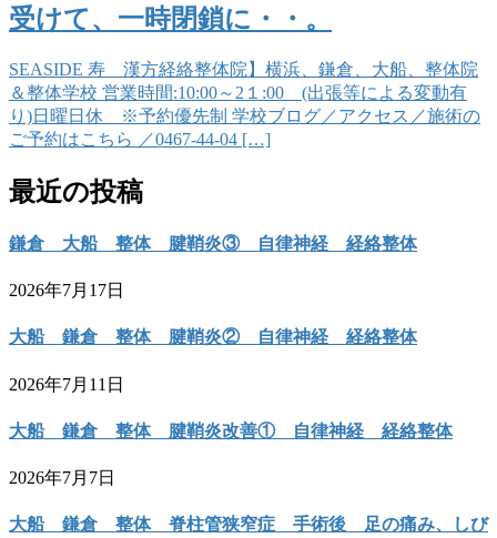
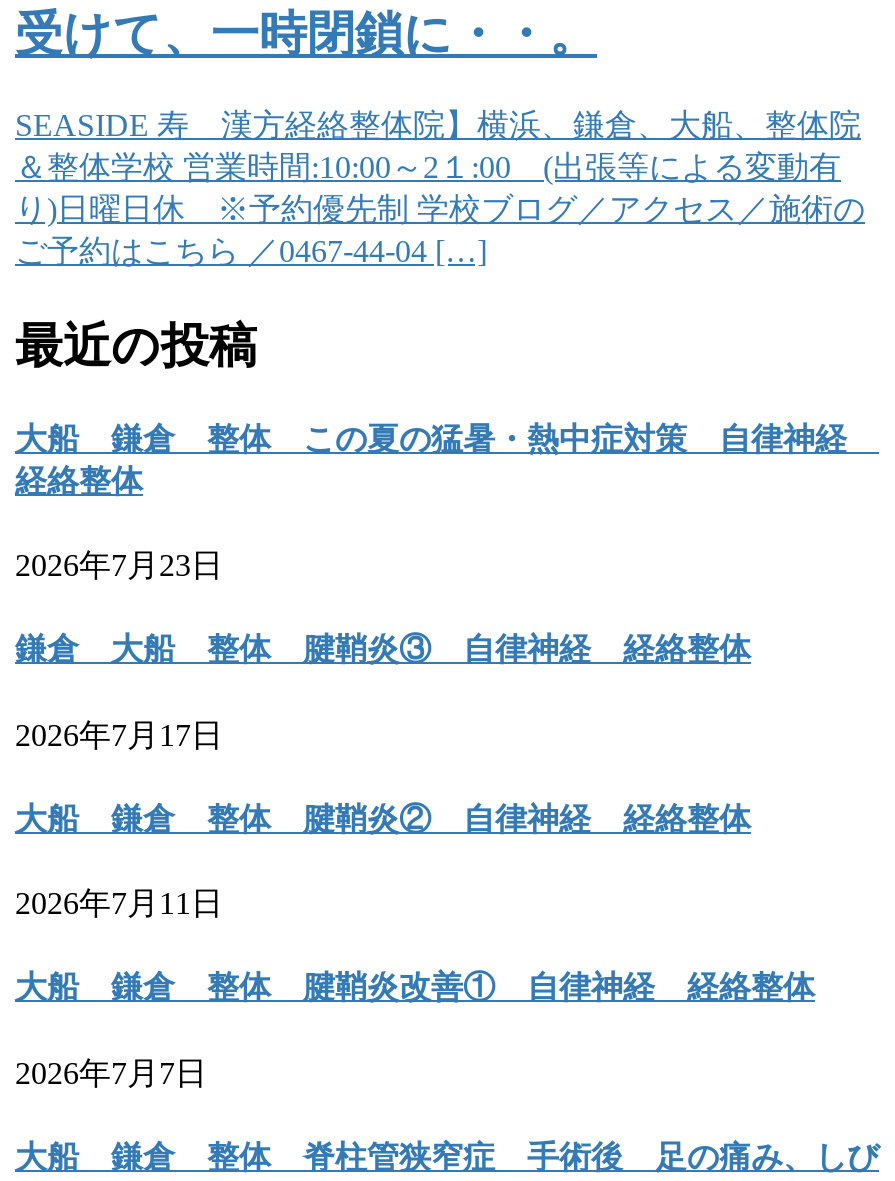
+ 大船 鎌倉 整体 この夏の猛暑・熱中症対策 自律神経
+ 経絡整体
+ 2026年7月23日
